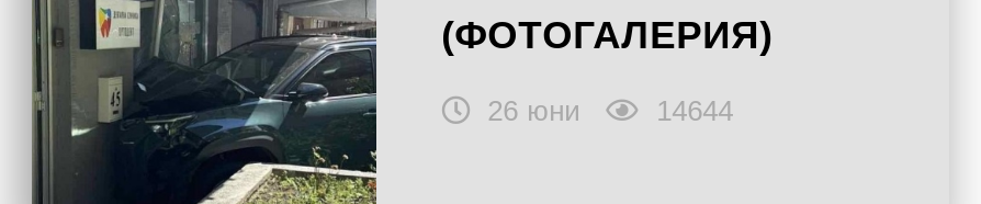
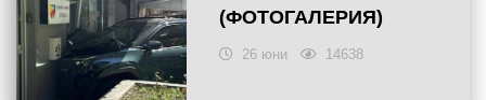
- 14644
+ 14638
